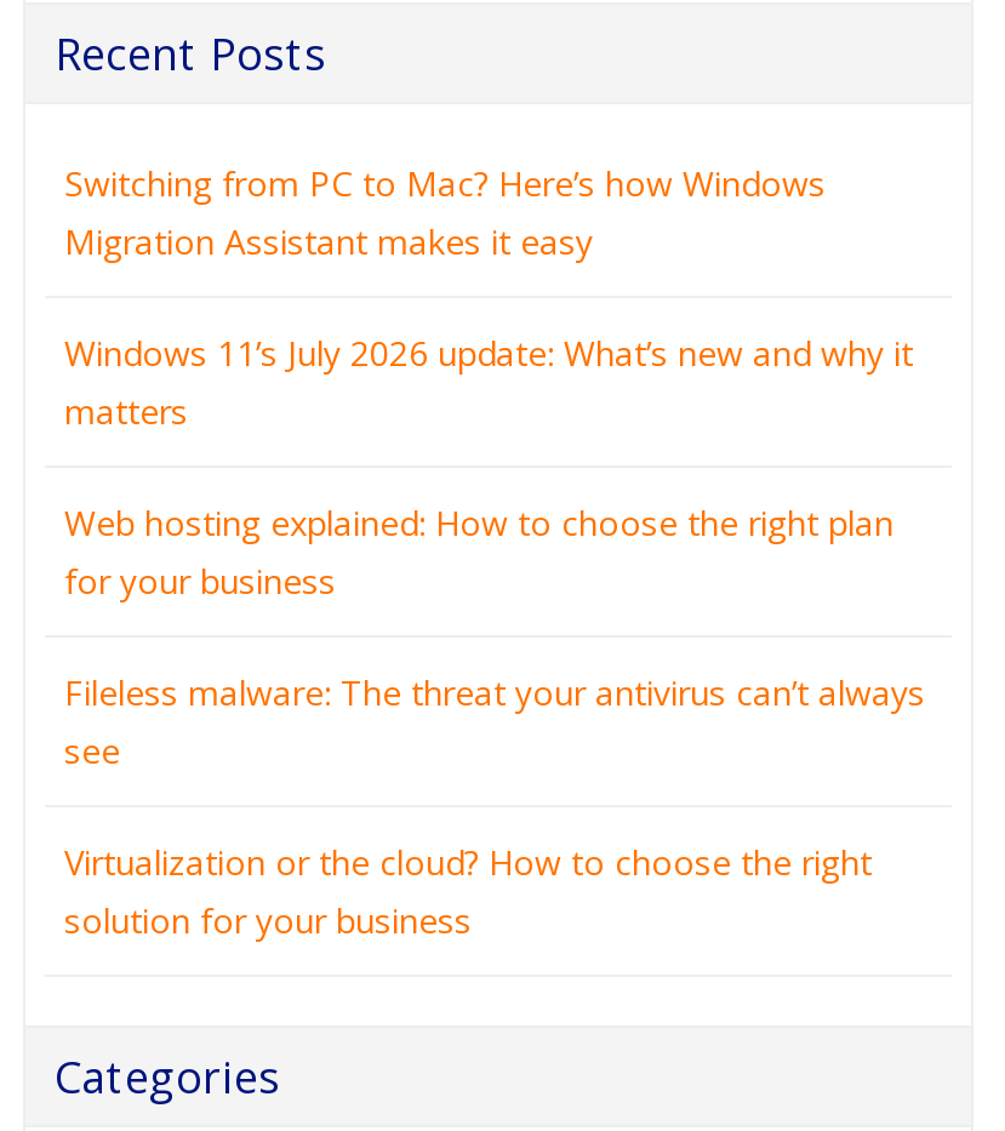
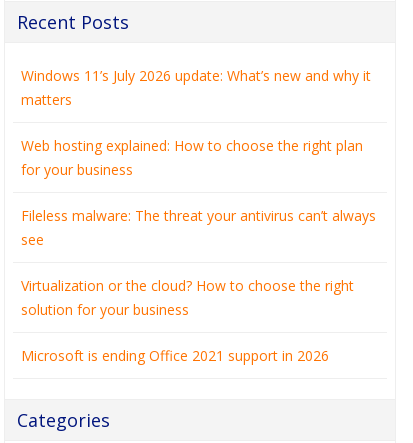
- Switching from PC to Mac? Here’s how Windows
- Migration Assistant makes it easy

moved up: Windows 11’s July 2026 update: What’s new and why it | matters | Web hosting explained: How to choose the right plan | for your business | Fileless malware: The threat your antivirus can’t always | see | Virtualization or the cloud? How to choose the right | solution for your business

+ Microsoft is ending Office 2021 support in 2026
